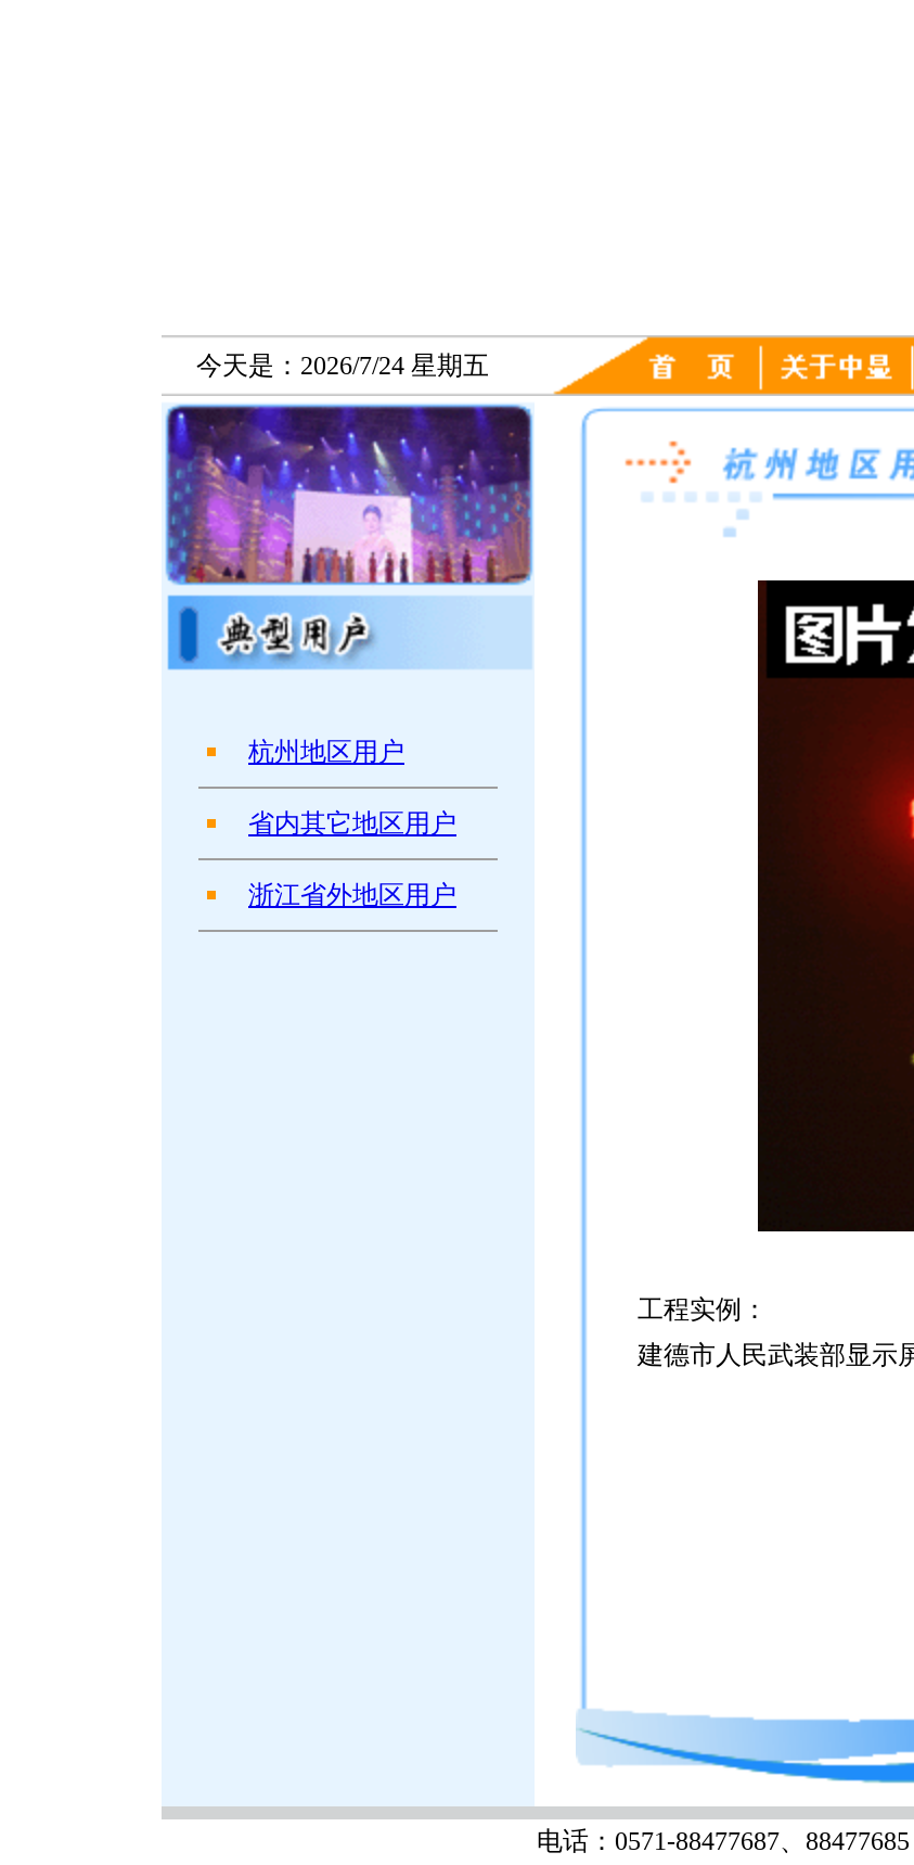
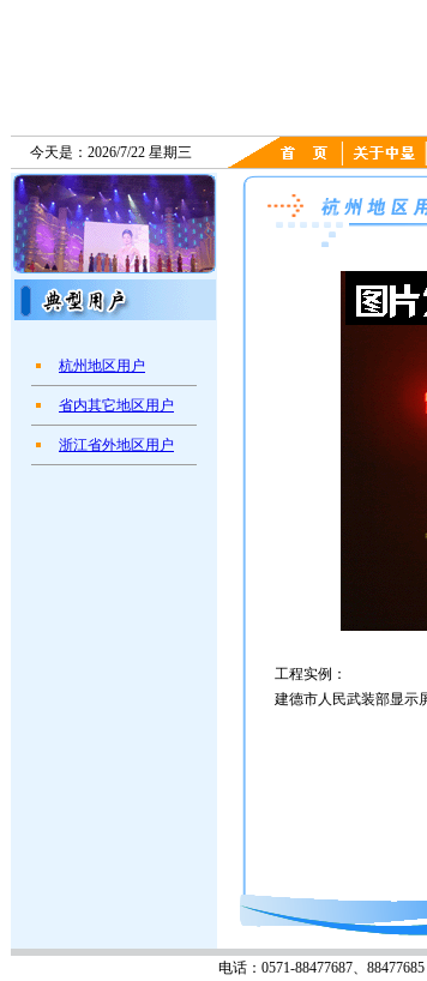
- 今天是：2026/7/24 星期五
+ 今天是：2026/7/22 星期三
